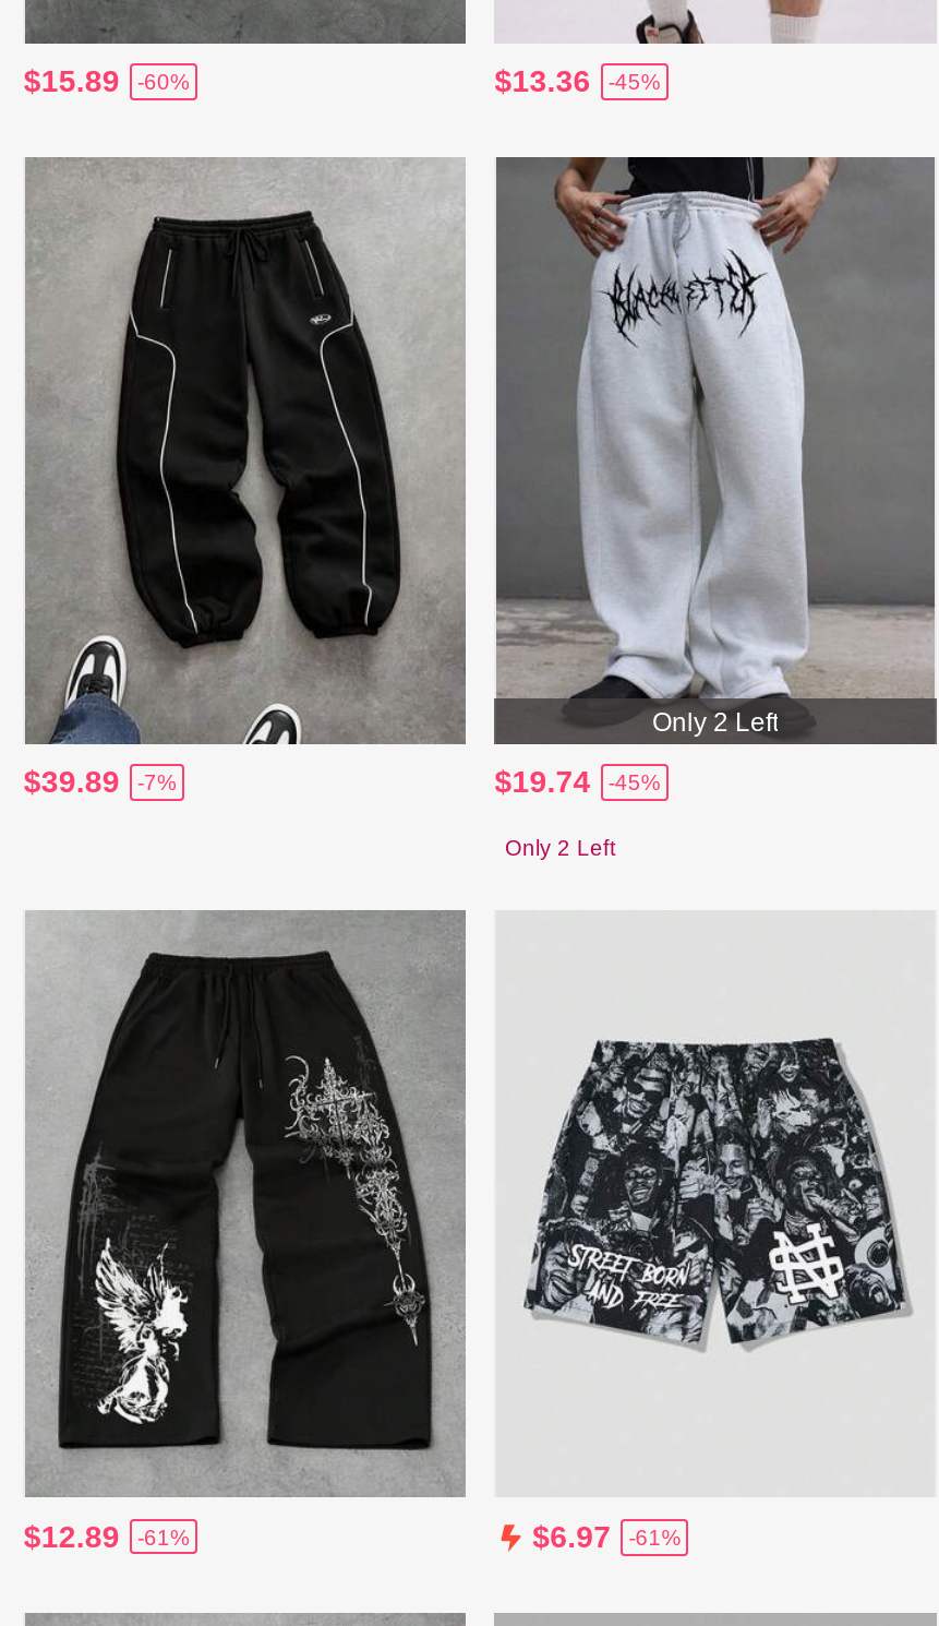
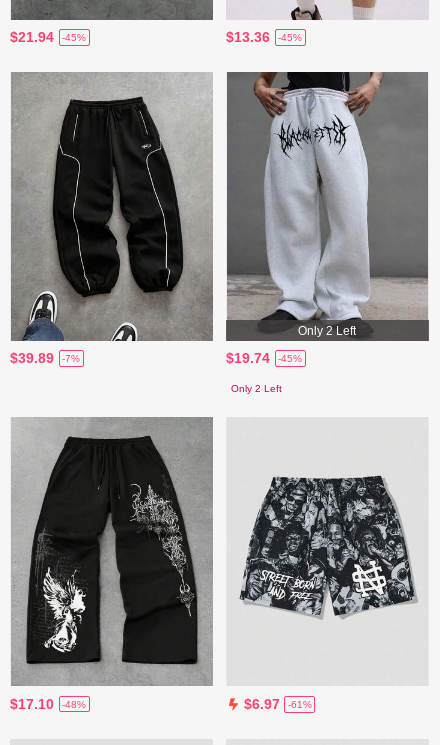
- $15.89
+ $21.94

- -60%
+ -45%

- $12.89
+ $17.10

- -61%
+ -48%
